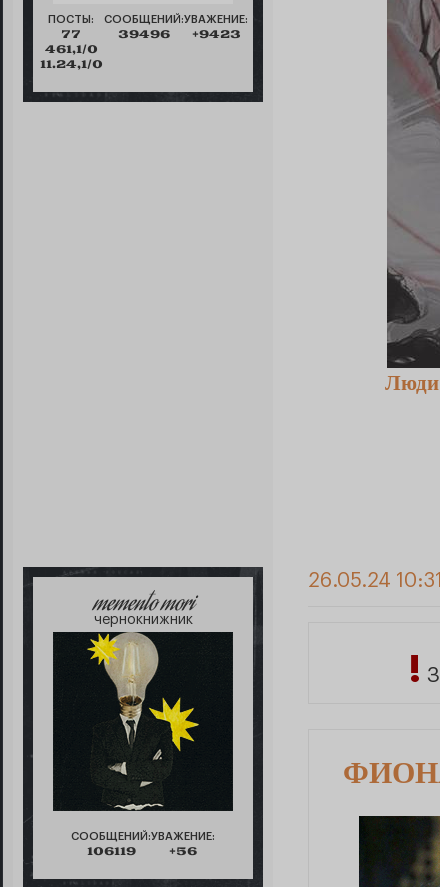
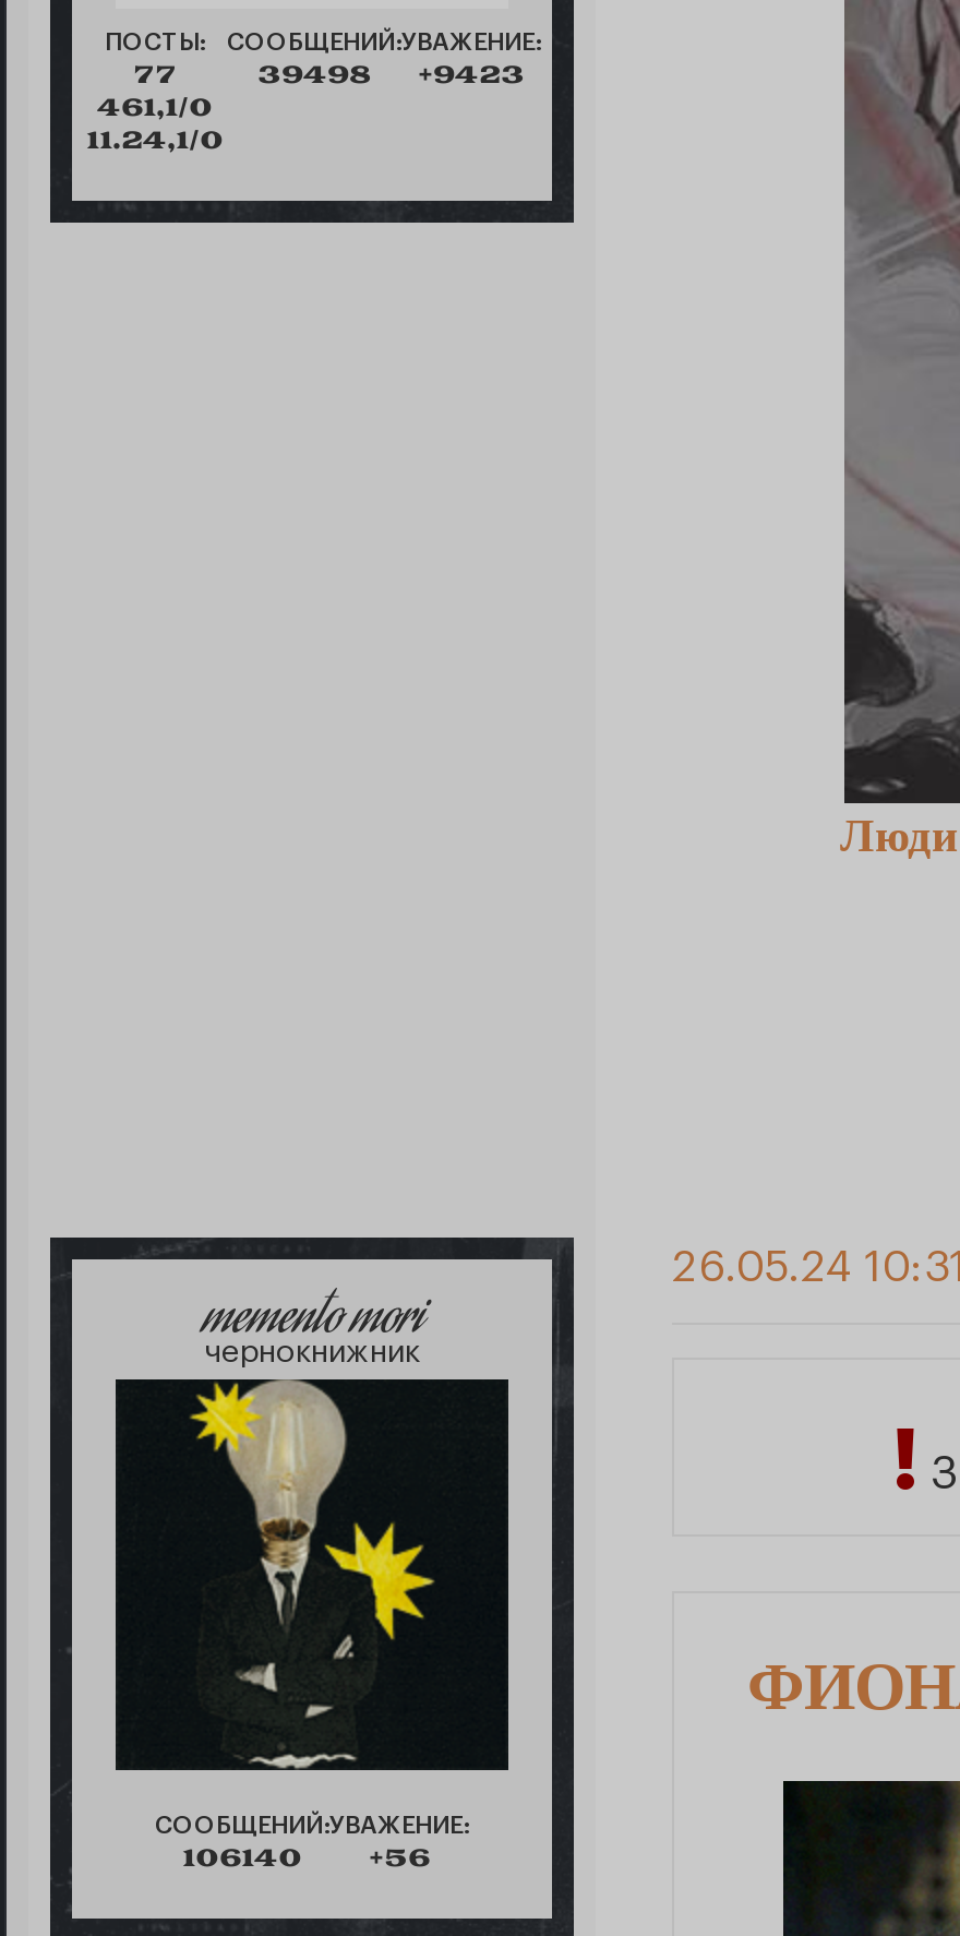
- 39496 +9423
+ 39498 +9423

- 106119
+ 106140
